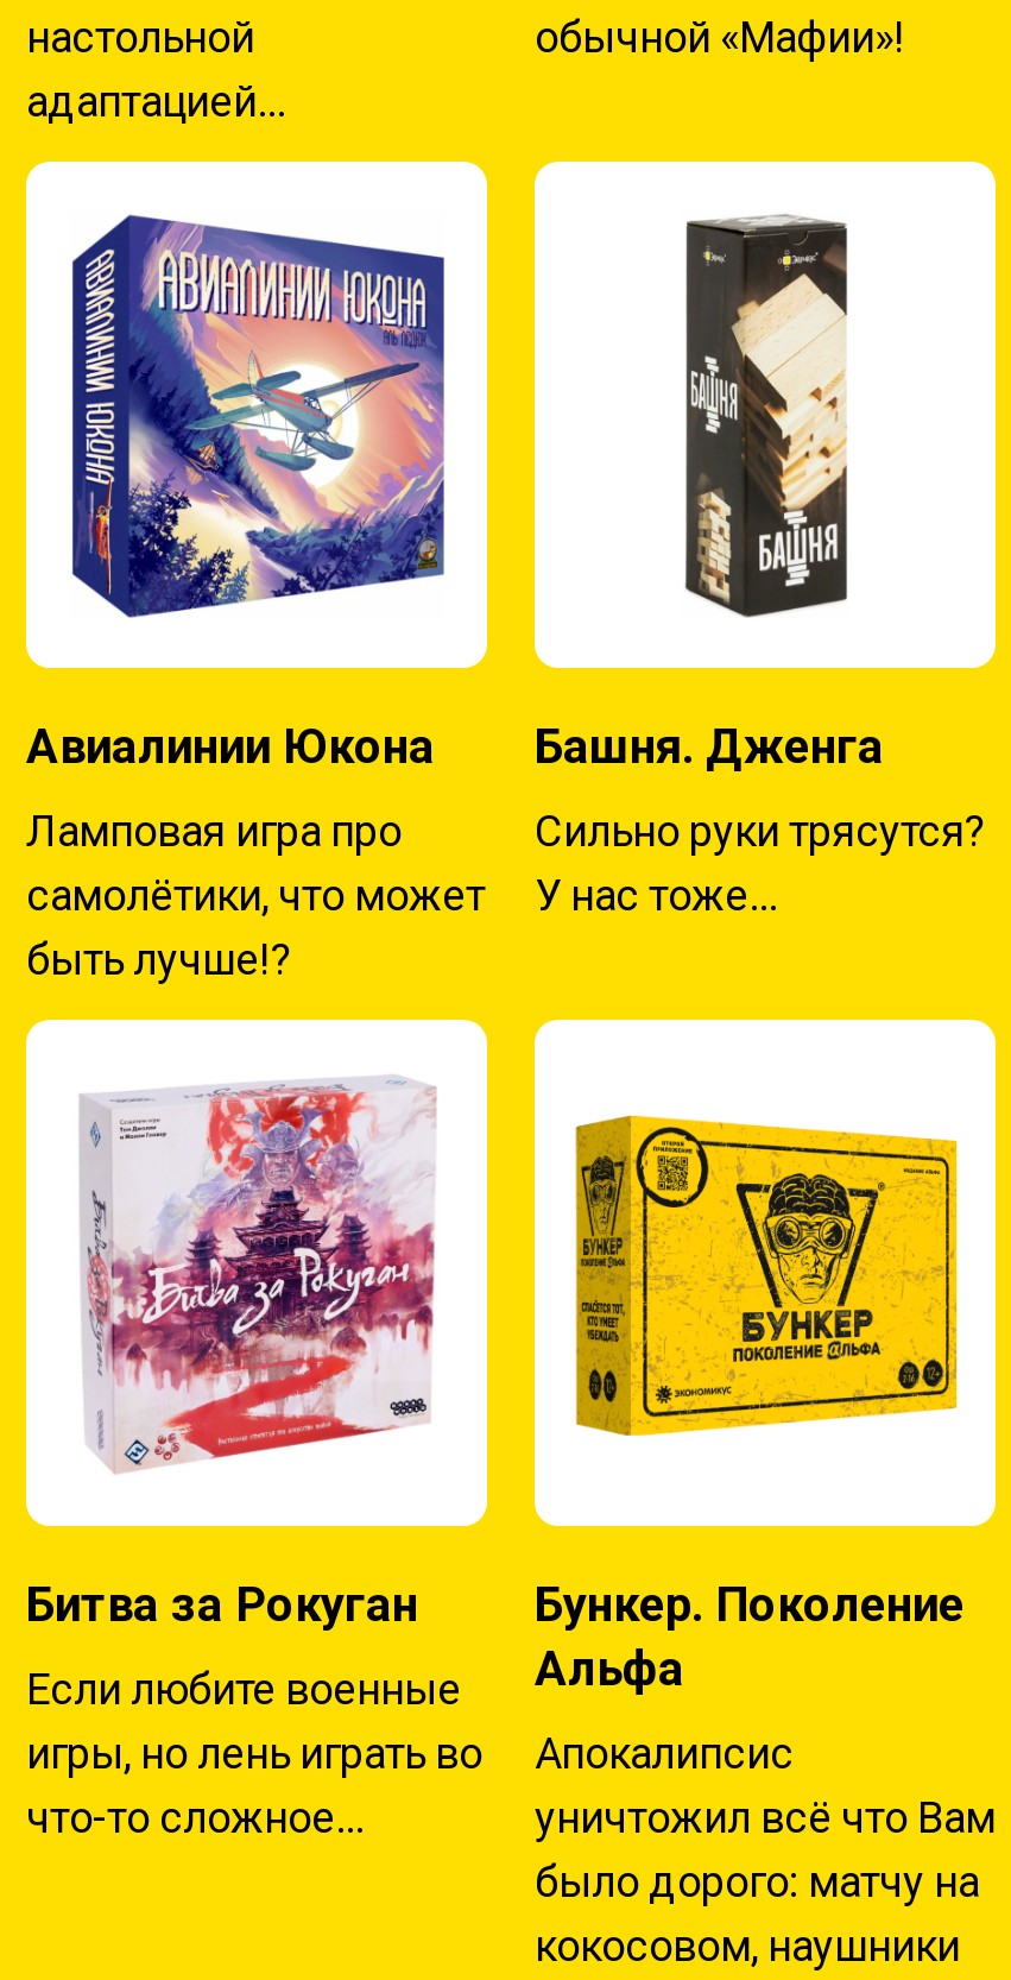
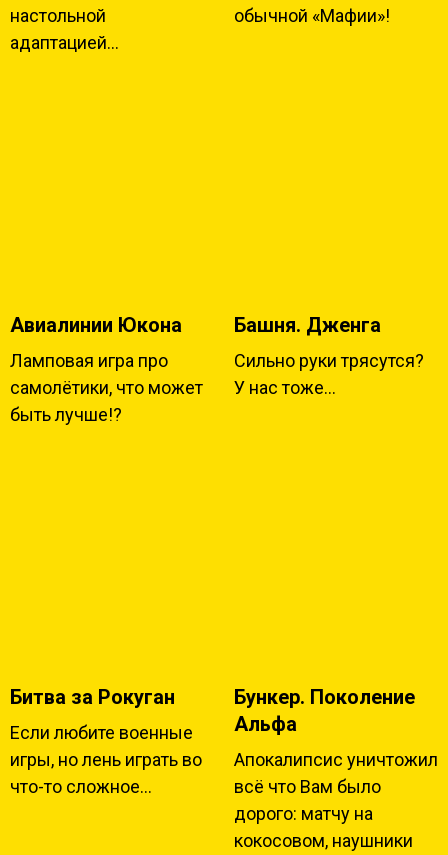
- [image]

- [image]

- [image]

- [image]
